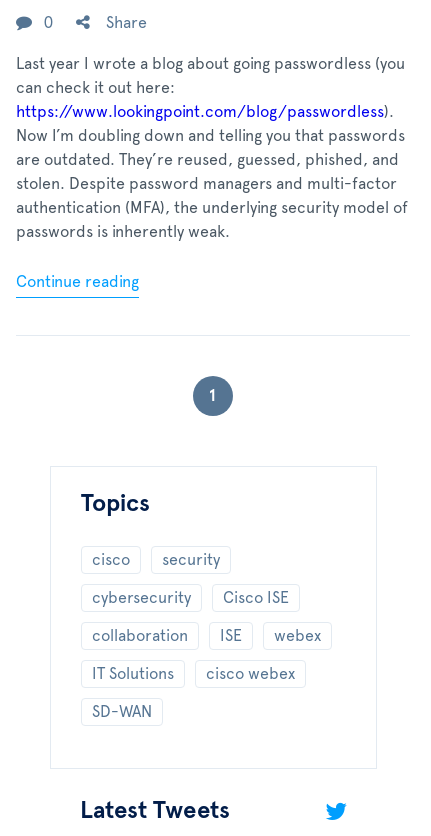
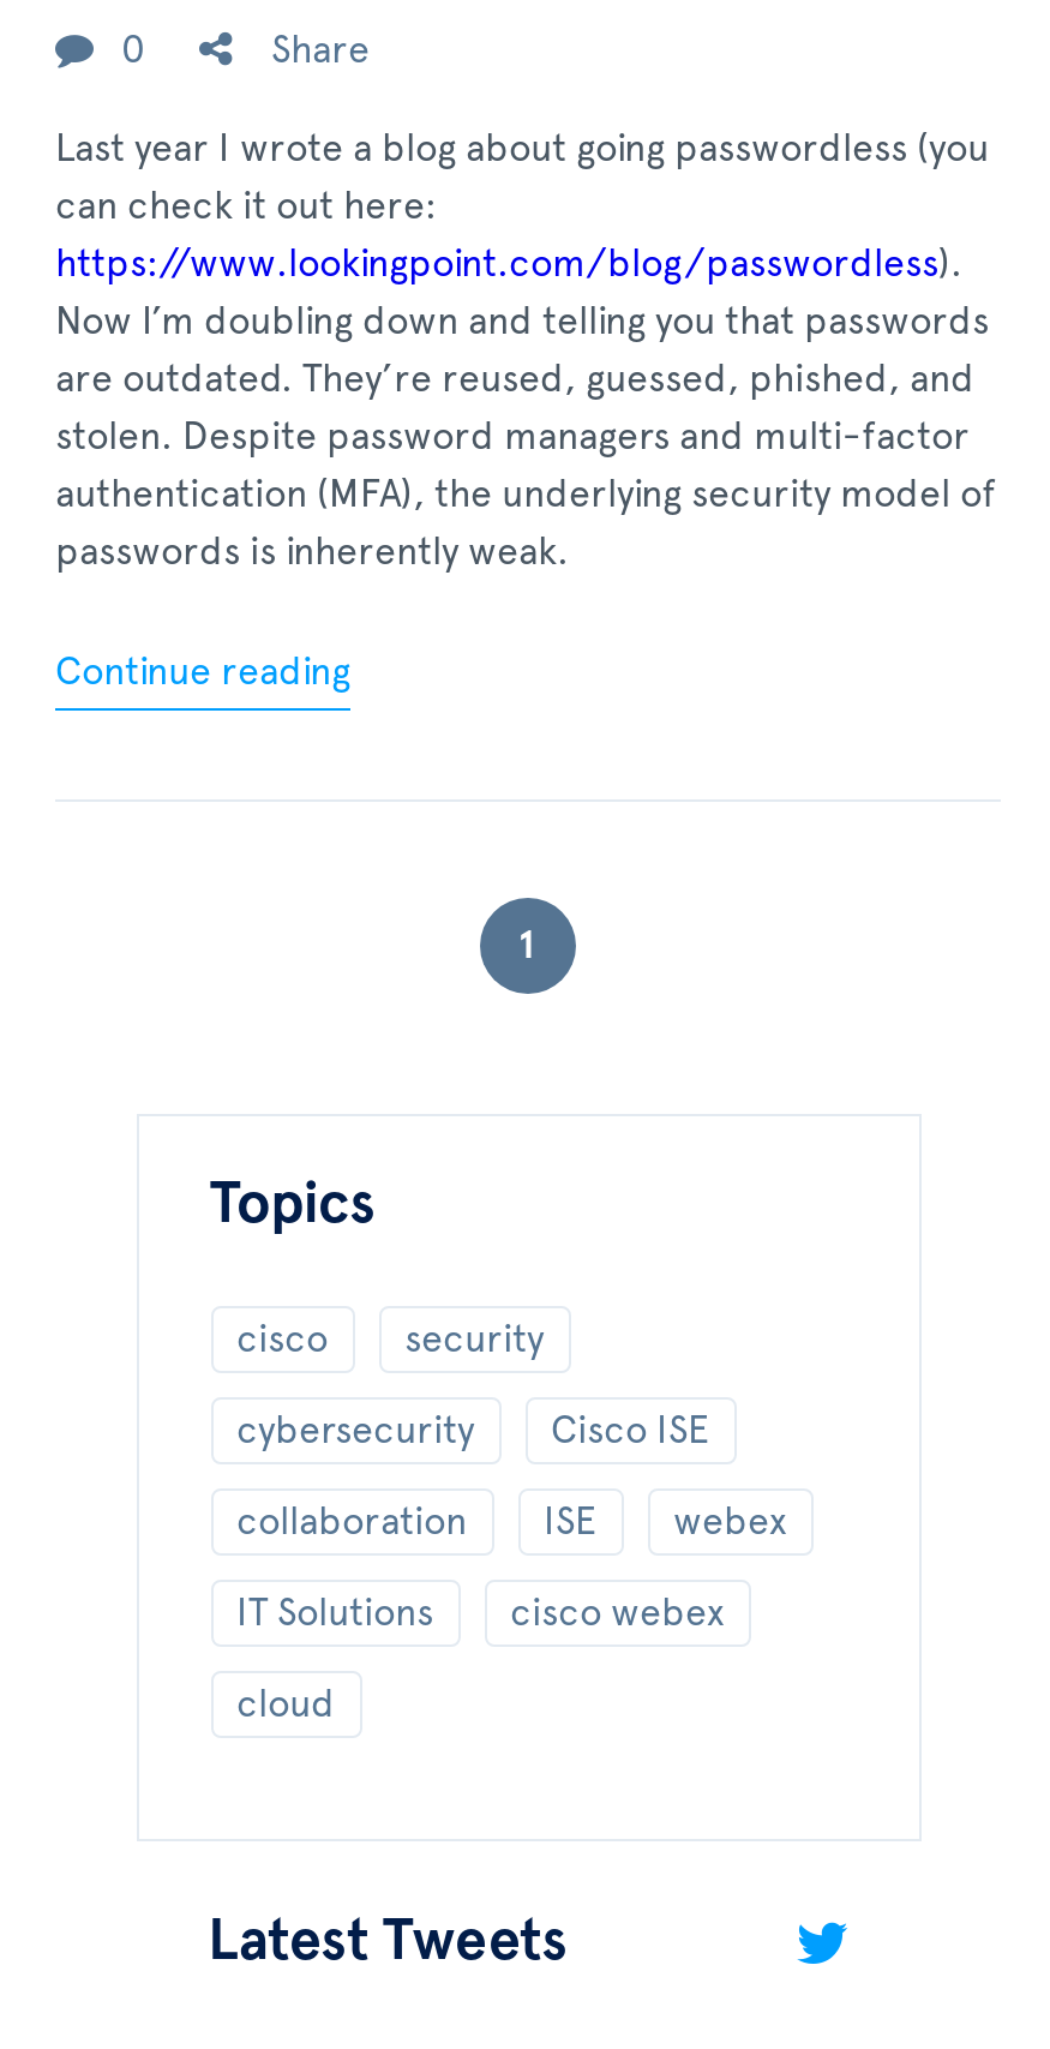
- SD-WAN
+ cloud
